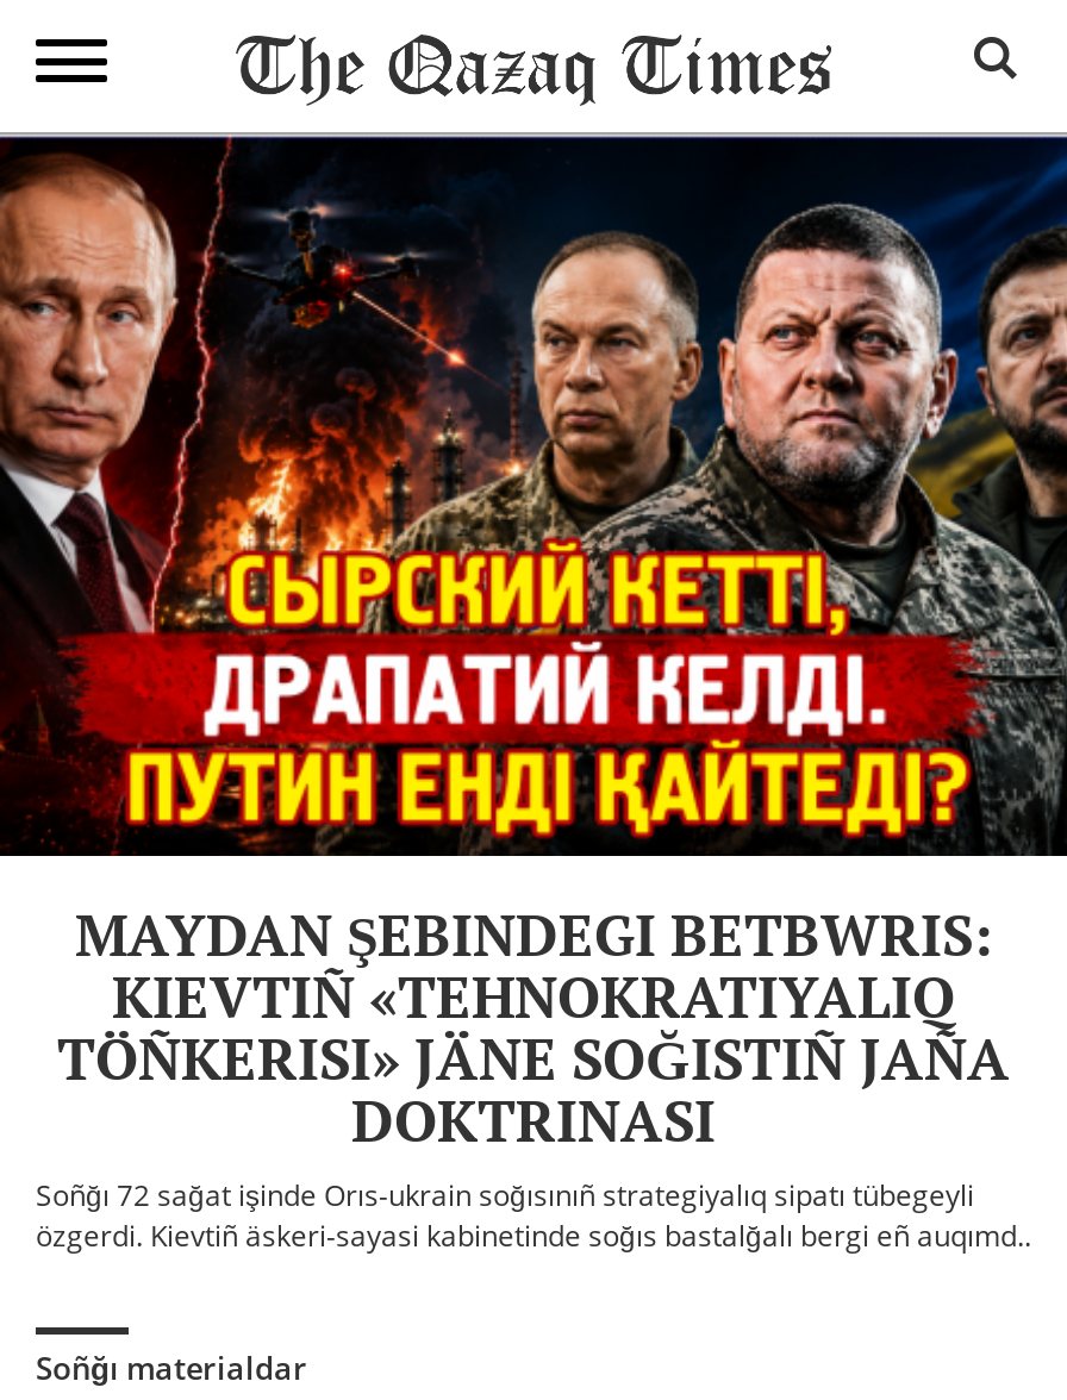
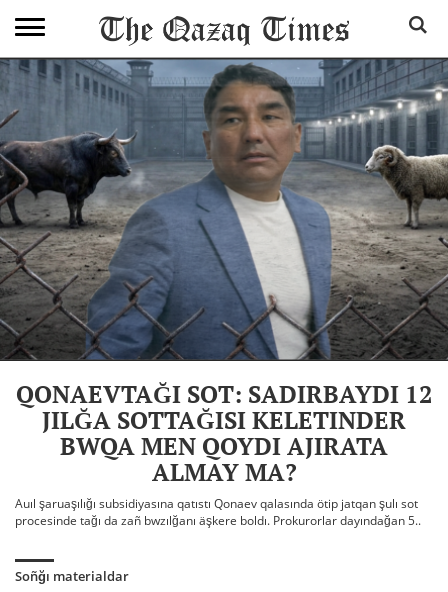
- [image]
- MAYDAN ŞEBINDEGI BETBWRIS:
- KIEVTIÑ «TEHNOKRATIYALIQ
- TÖÑKERISI» JÄNE SOĞISTIÑ JAÑA
- DOKTRINASI
- Soñğı 72 sağat işinde Orıs-ukrain soğısınıñ strategiyalıq sipatı tübegeyli
- özgerdi. Kievtiñ äskeri-sayasi kabinetinde soğıs bastalğalı bergi eñ auqımd..
+ [image]
+ QONAEVTAĞI SOT: SADIRBAYDI 12
+ JILĞA SOTTAĞISI KELETINDER
+ BWQA MEN QOYDI AJIRATA
+ ALMAY MA?
+ Auıl şaruaşılığı subsidiyasına qatıstı Qonaev qalasında ötip jatqan şulı sot
+ procesinde tağı da zañ bwzılğanı äşkere boldı. Prokurorlar dayındağan 5..
